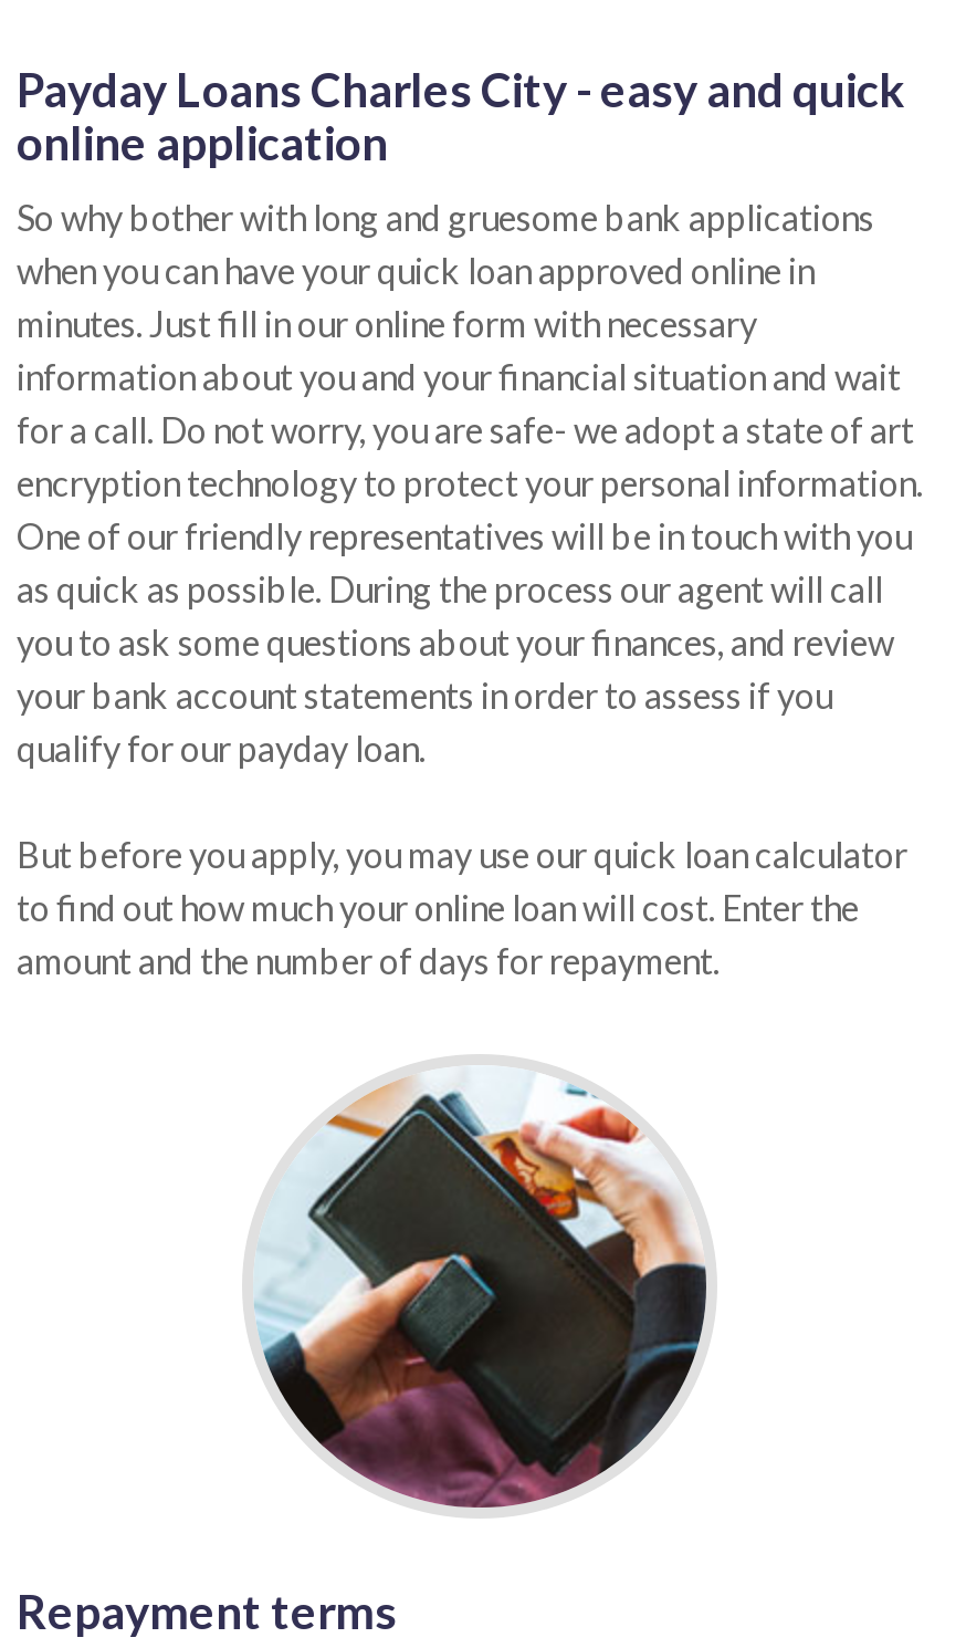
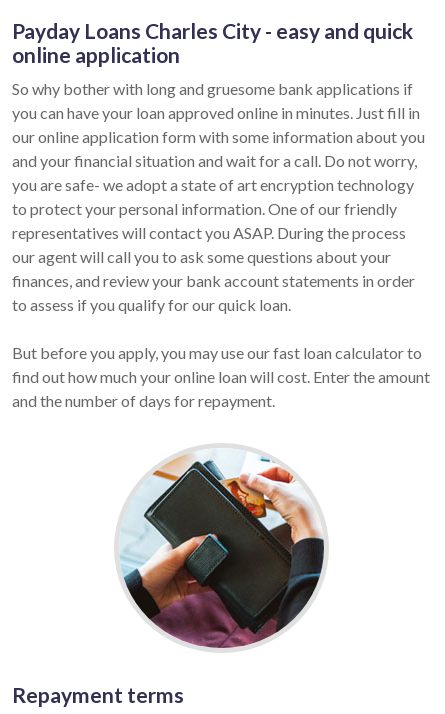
- So why bother with long and gruesome bank applications
- when you can have your quick loan approved online in
- minutes. Just fill in our online form with necessary
- information about you and your financial situation and wait
- for a call. Do not worry, you are safe- we adopt a state of art
- encryption technology to protect your personal information.
- One of our friendly representatives will be in touch with you
- as quick as possible. During the process our agent will call
- you to ask some questions about your finances, and review
- your bank account statements in order to assess if you
- qualify for our payday loan.
+ So why bother with long and gruesome bank applications if
+ you can have your loan approved online in minutes. Just fill in
+ our online application form with some information about you
+ and your financial situation and wait for a call. Do not worry,
+ you are safe- we adopt a state of art encryption technology
+ to protect your personal information. One of our friendly
+ representatives will contact you ASAP. During the process
+ our agent will call you to ask some questions about your
+ finances, and review your bank account statements in order
+ to assess if you qualify for our quick loan.

- But before you apply, you may use our quick loan calculator
- to find out how much your online loan will cost. Enter the
- amount and the number of days for repayment.
+ But before you apply, you may use our fast loan calculator to
+ find out how much your online loan will cost. Enter the amount
+ and the number of days for repayment.
